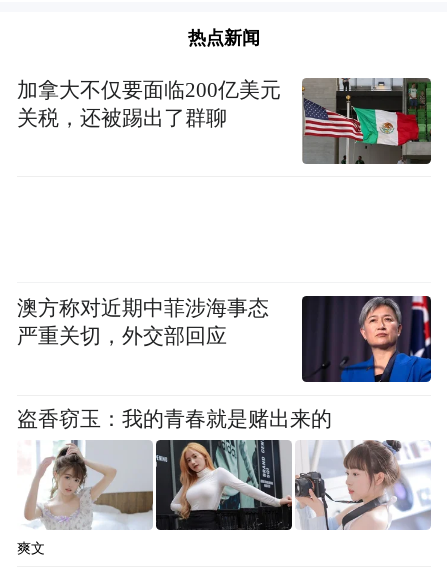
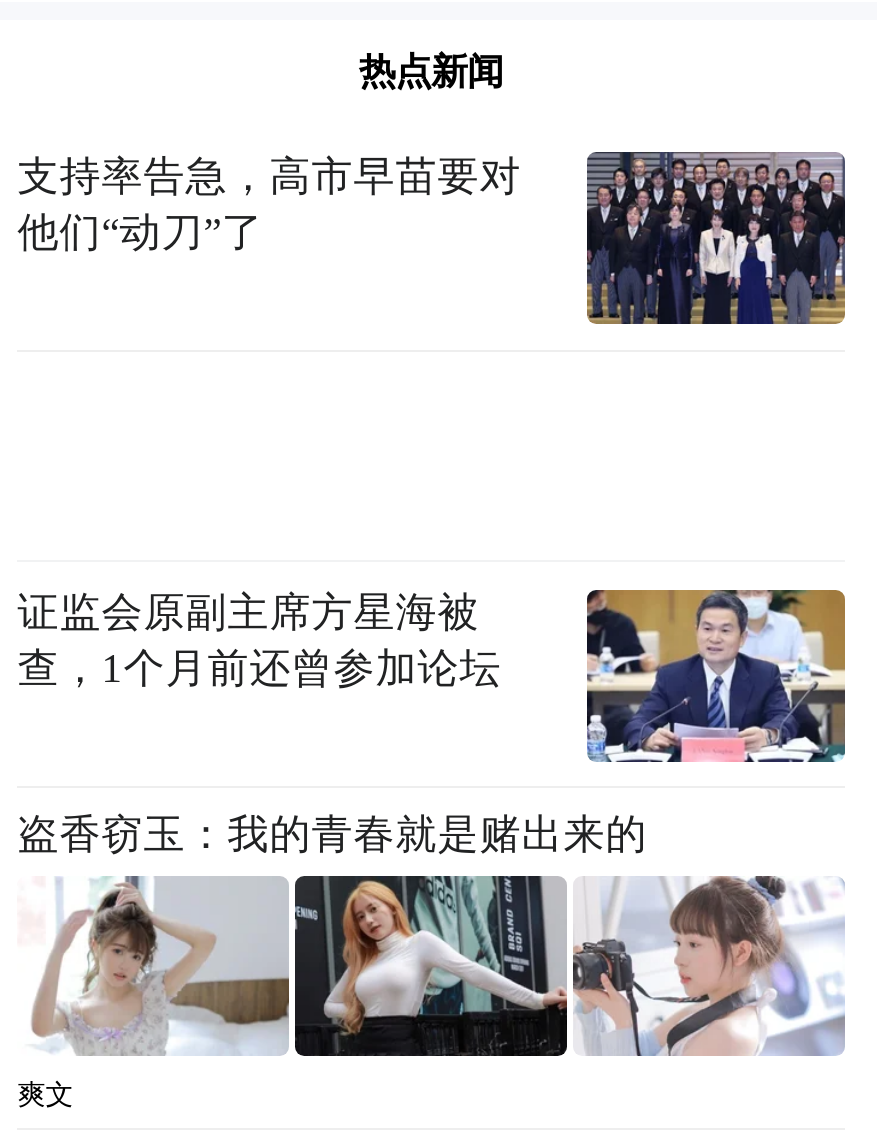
- [image]
- 加拿大不仅要面临200亿美元
- 关税，还被踢出了群聊
+ [image]
+ 支持率告急，高市早苗要对
+ 他们“动刀”了

- 澳方称对近期中菲涉海事态
- 严重关切，外交部回应
+ 证监会原副主席方星海被
+ 查，1个月前还曾参加论坛

- [image]
+ [image]
